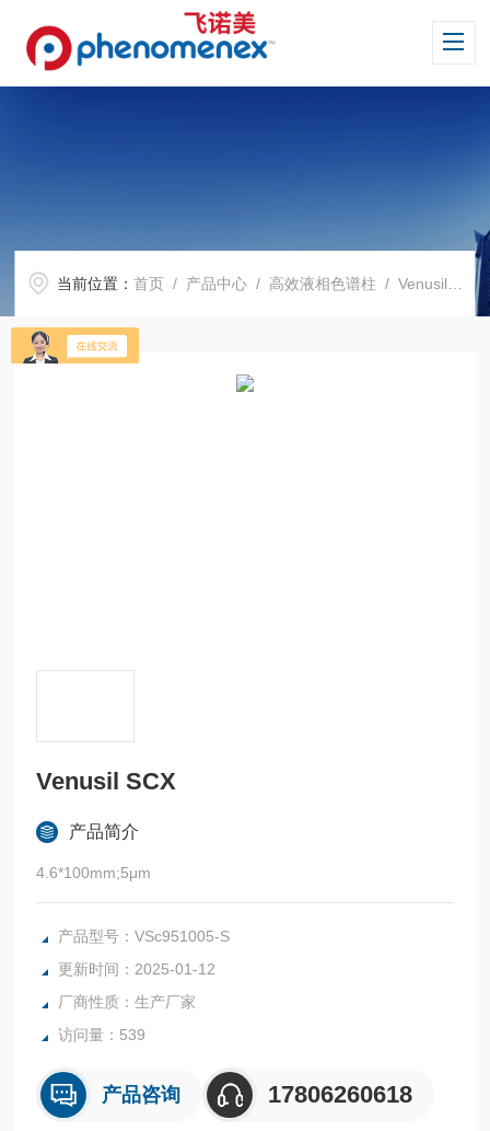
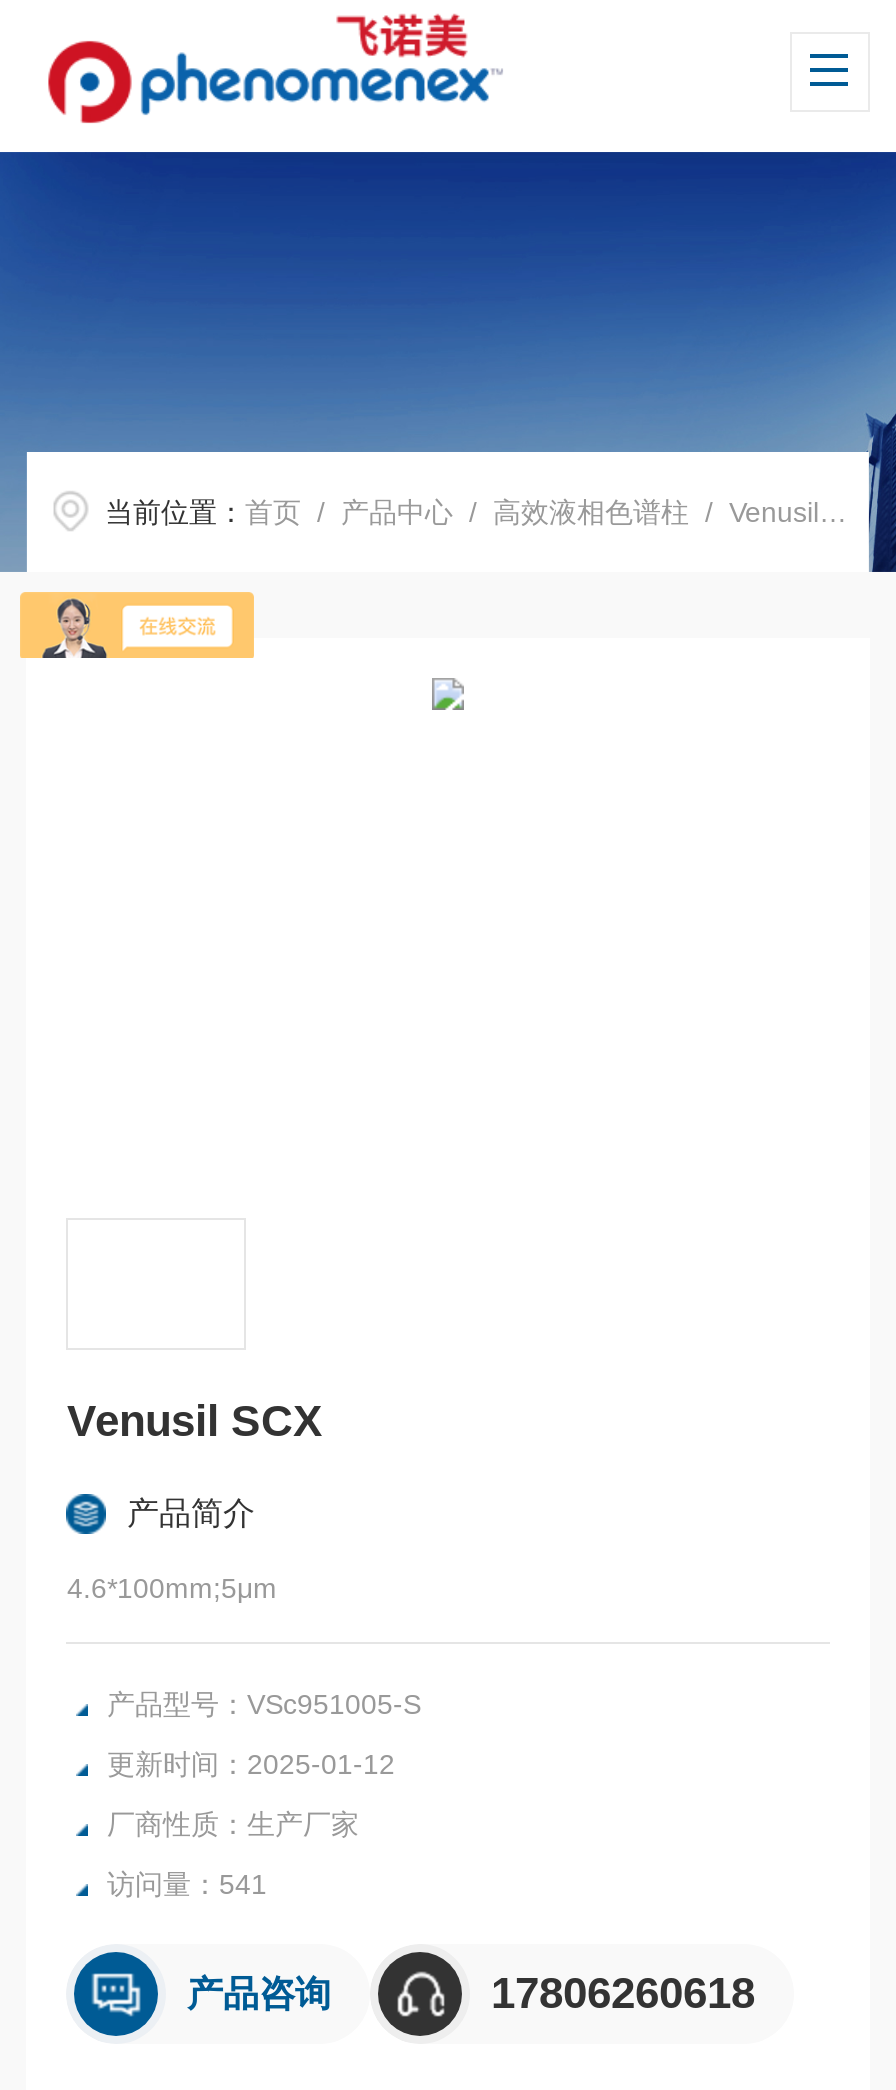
- 访问量：539
+ 访问量：541
